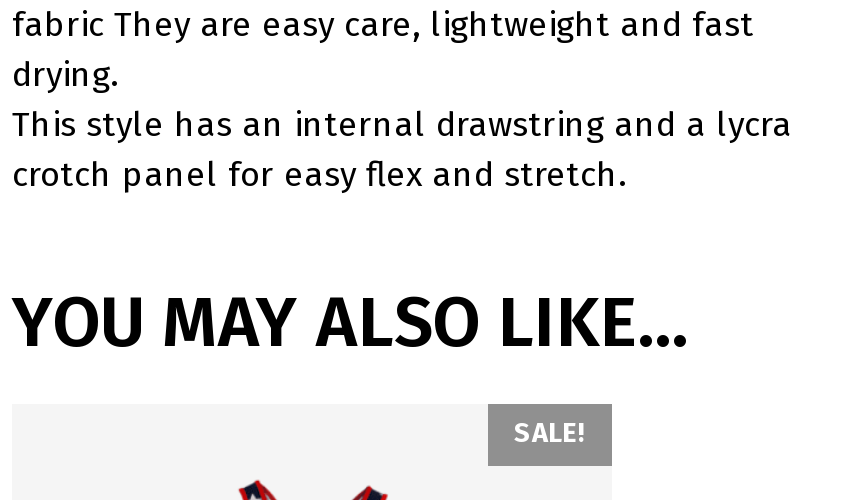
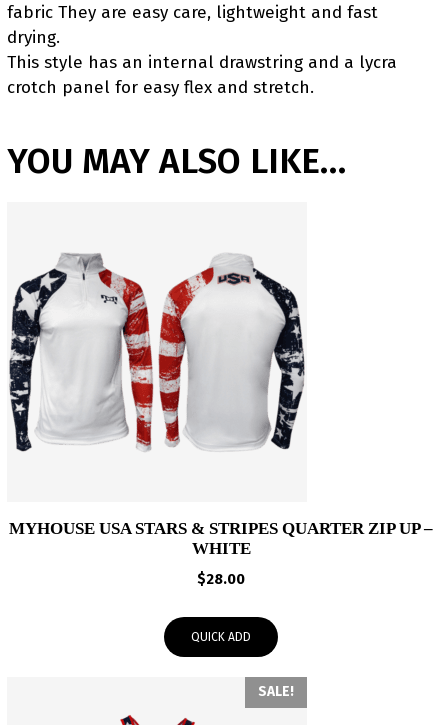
+ MYHOUSE USA STARS & STRIPES QUARTER ZIP UP –
+ WHITE
+ $28.00
+ QUICK ADD

+ [image]
